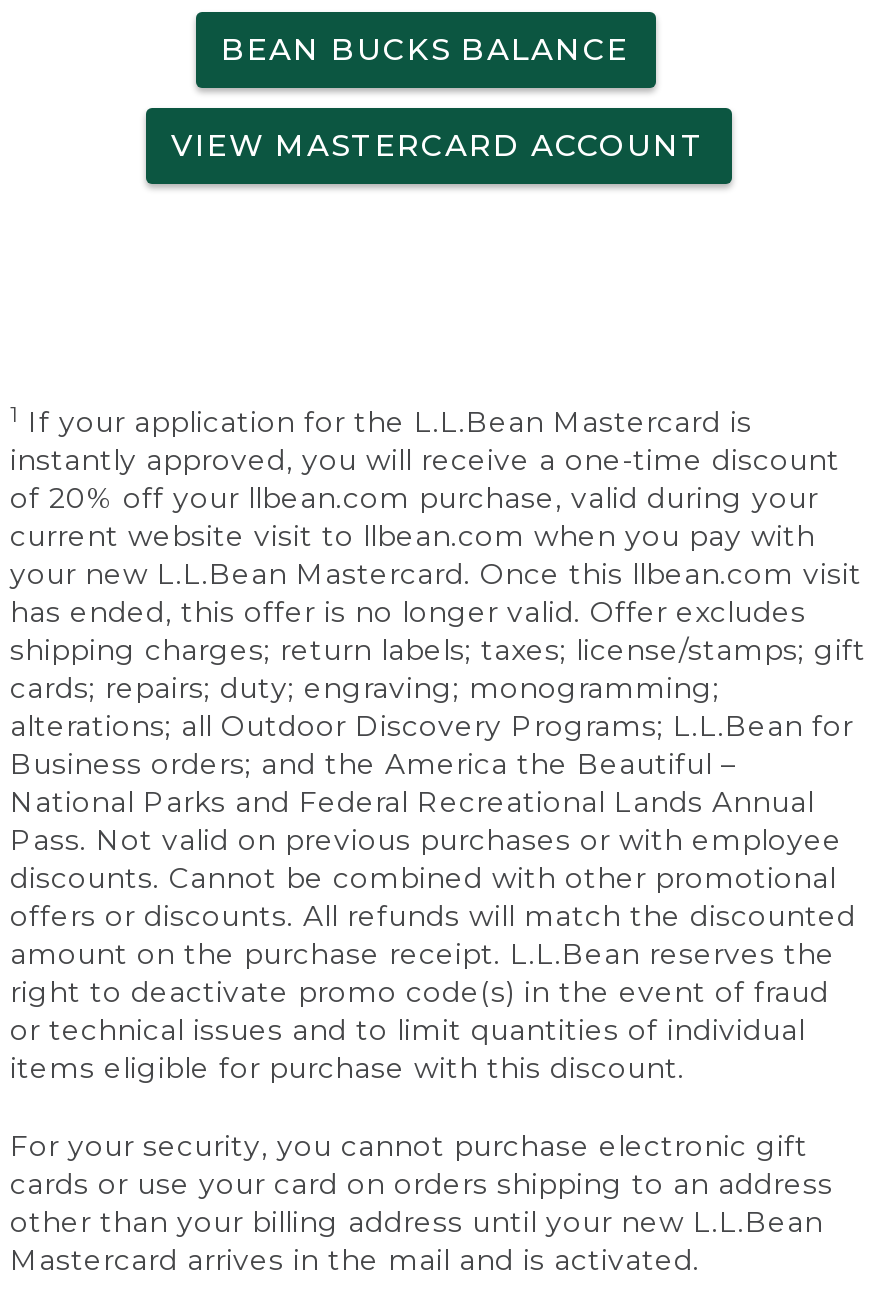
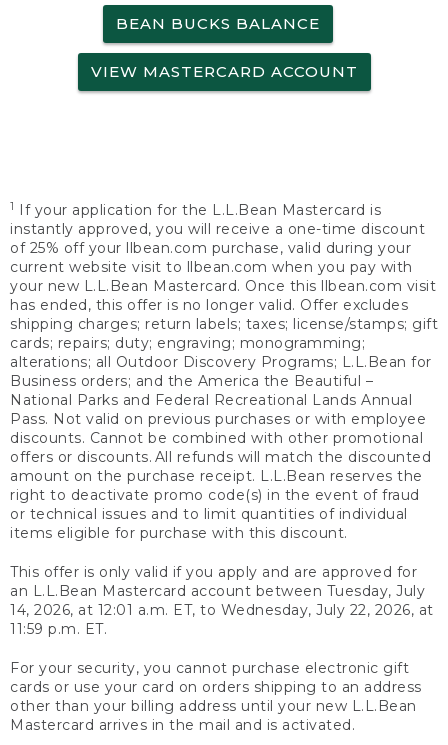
- of 20% off your llbean.com purchase, valid during your
+ of 25% off your llbean.com purchase, valid during your

+ This offer is only valid if you apply and are approved for
+ an L.L.Bean Mastercard account between Tuesday, July
+ 14, 2026, at 12:01 a.m. ET, to Wednesday, July 22, 2026, at
+ 11:59 p.m. ET.
